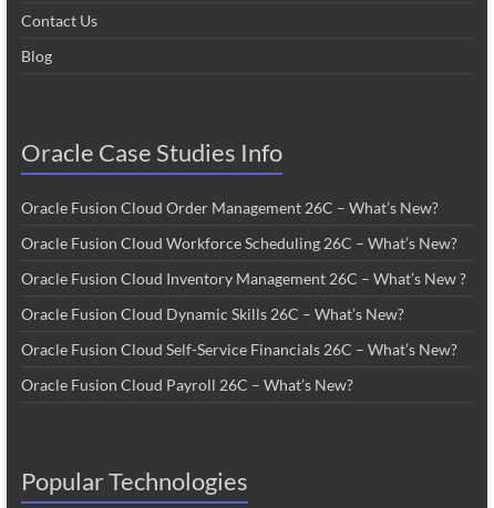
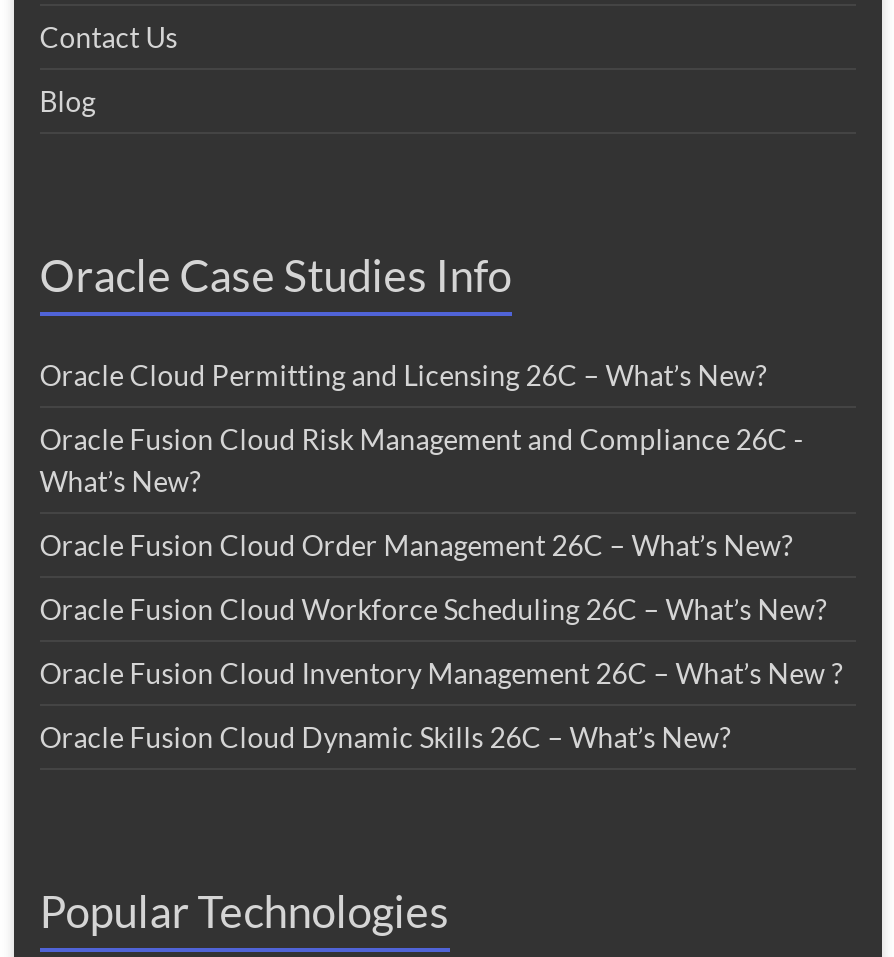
+ Oracle Cloud Permitting and Licensing 26C – What’s New?
+ Oracle Fusion Cloud Risk Management and Compliance 26C -
+ What’s New?

moved down: Oracle Fusion Cloud Order Management 26C – What’s New? | Oracle Fusion Cloud Workforce Scheduling 26C – What’s New? | Oracle Fusion Cloud Inventory Management 26C – What’s New ? | Oracle Fusion Cloud Dynamic Skills 26C – What’s New?

- Oracle Fusion Cloud Self-Service Financials 26C – What’s New?
- Oracle Fusion Cloud Payroll 26C – What’s New?
